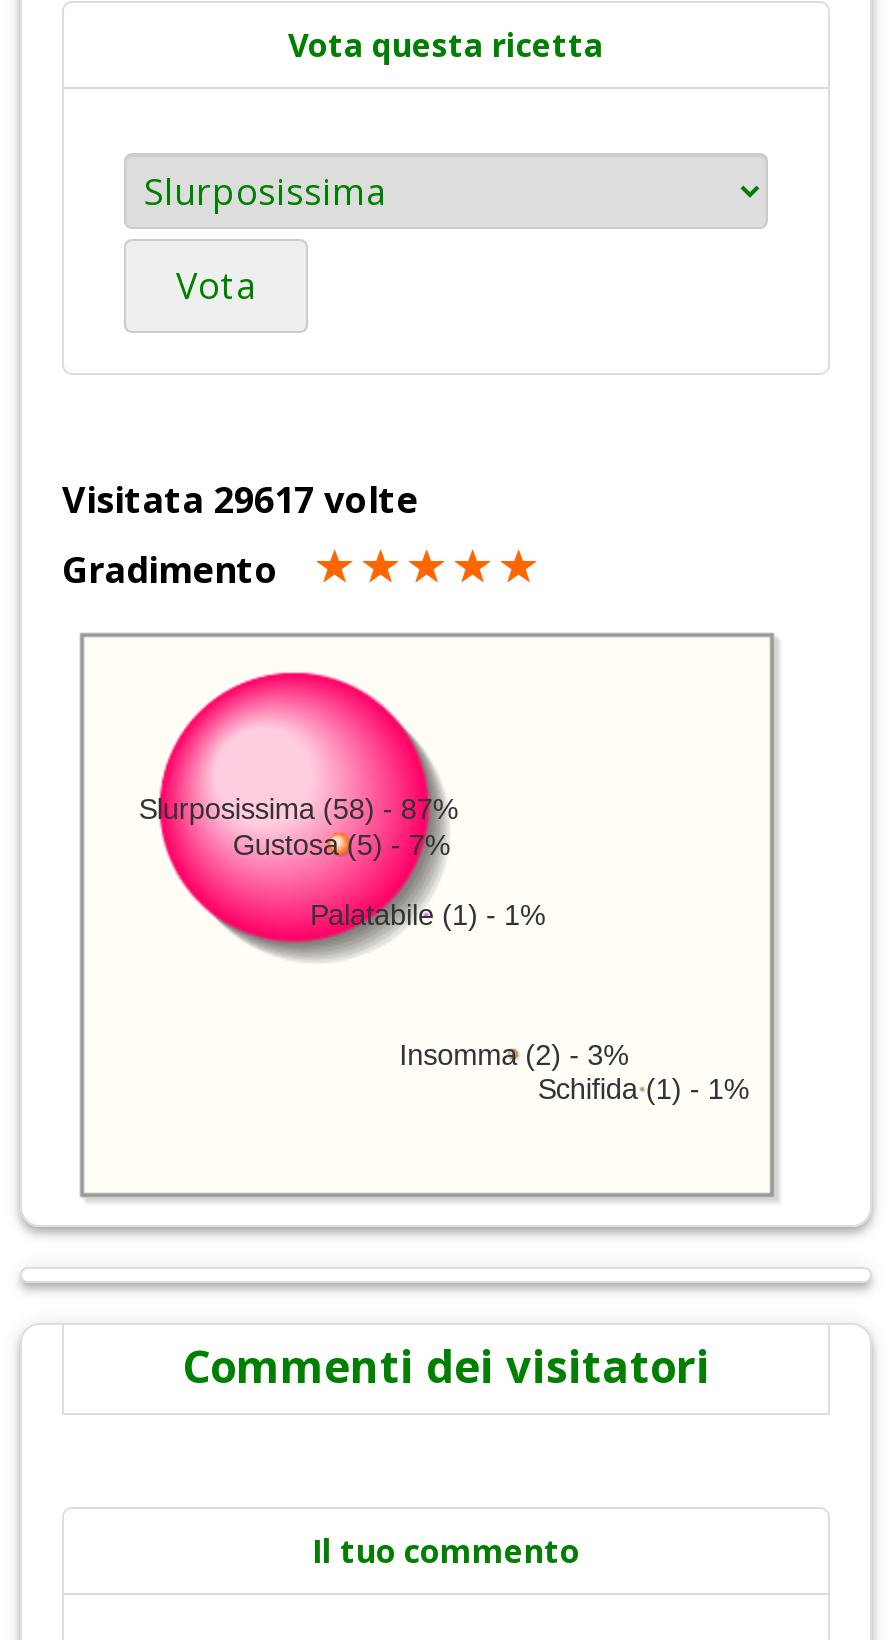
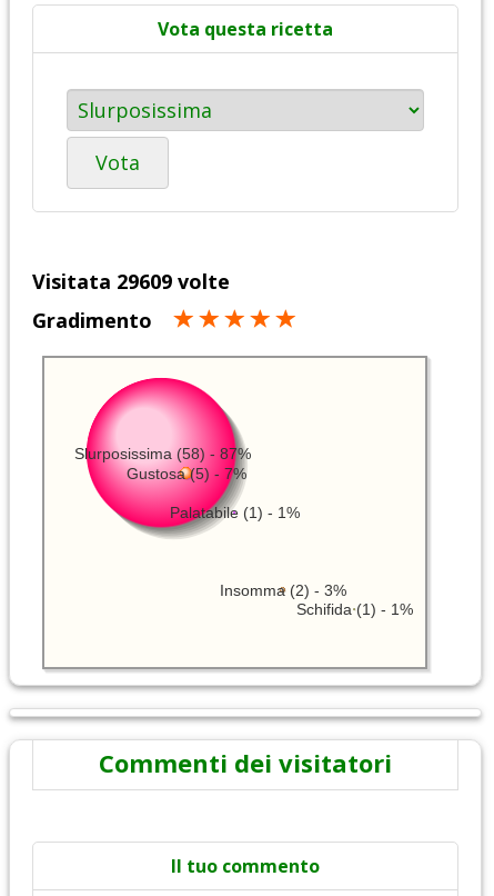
- Visitata 29617 volte
+ Visitata 29609 volte
